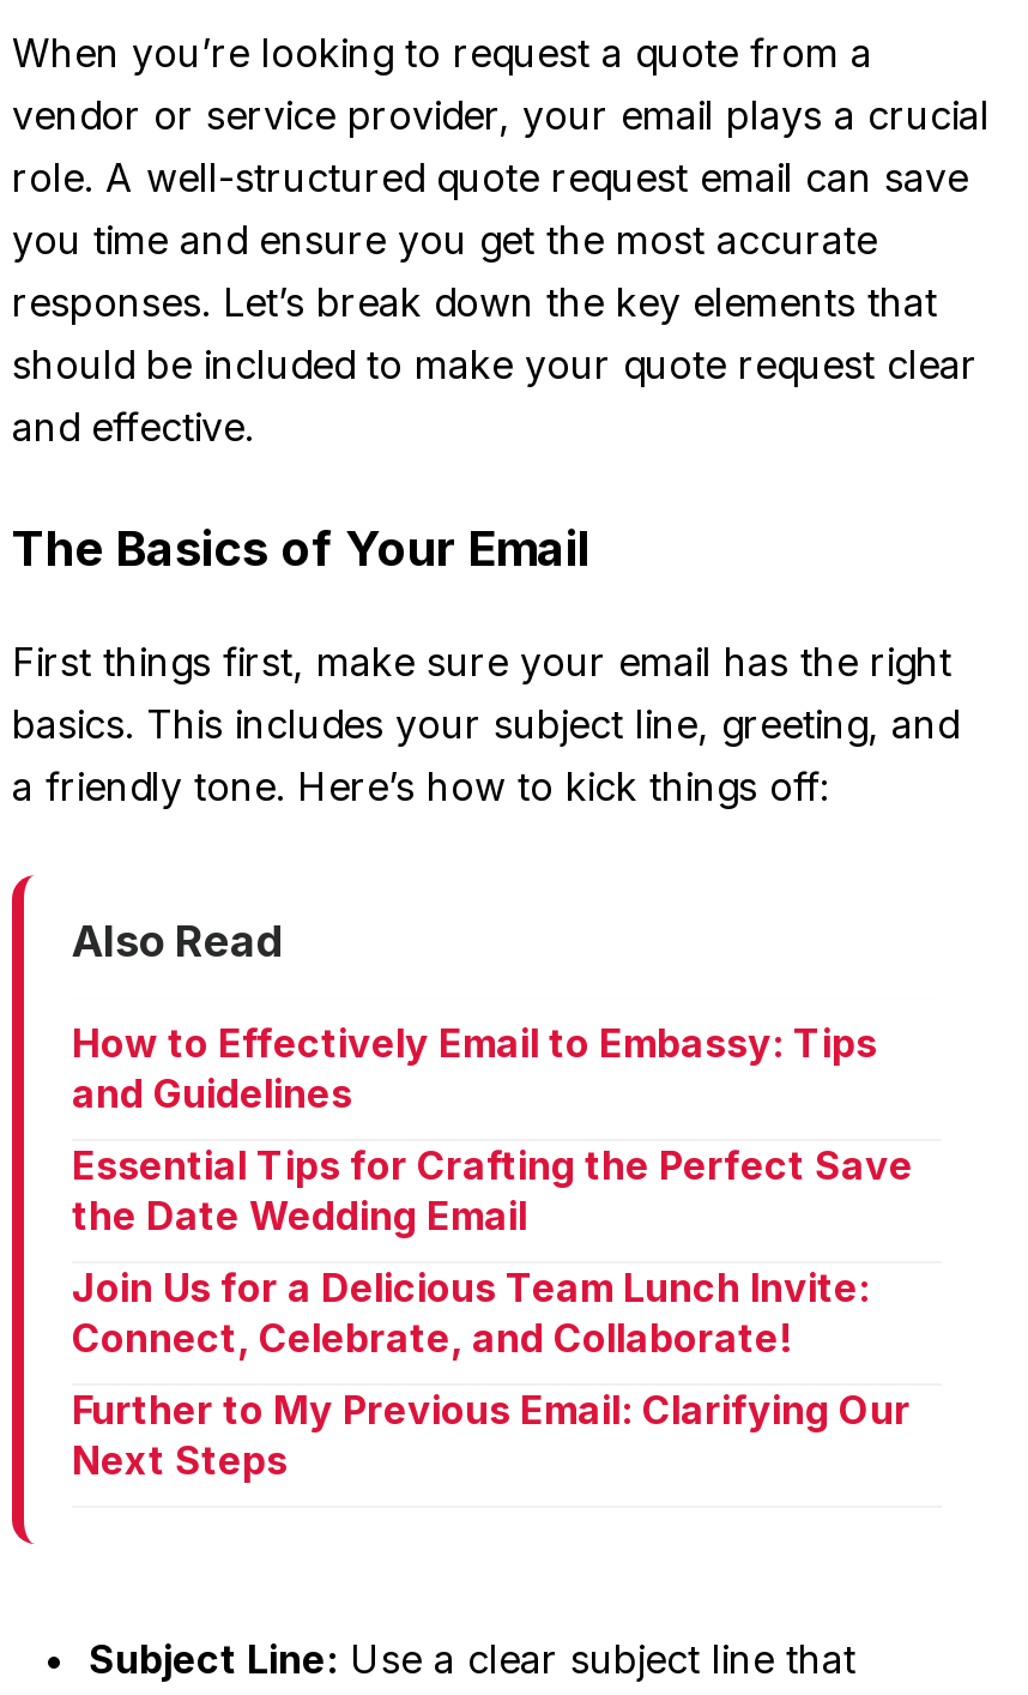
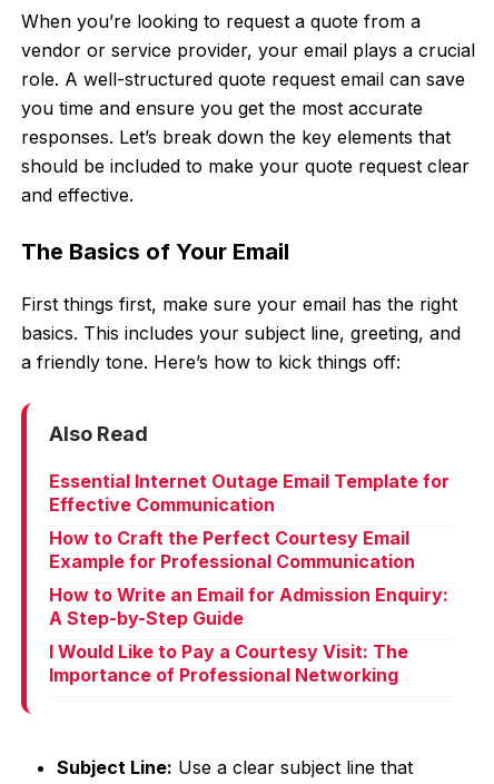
- How to Effectively Email to Embassy: Tips
- and Guidelines
+ Essential Internet Outage Email Template for
+ Effective Communication

- Essential Tips for Crafting the Perfect Save
- the Date Wedding Email
+ How to Craft the Perfect Courtesy Email
+ Example for Professional Communication

- Join Us for a Delicious Team Lunch Invite:
- Connect, Celebrate, and Collaborate!
+ How to Write an Email for Admission Enquiry:
+ A Step-by-Step Guide

- Further to My Previous Email: Clarifying Our
- Next Steps
+ I Would Like to Pay a Courtesy Visit: The
+ Importance of Professional Networking
